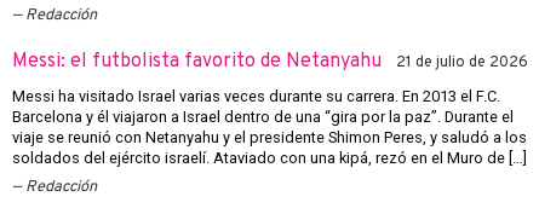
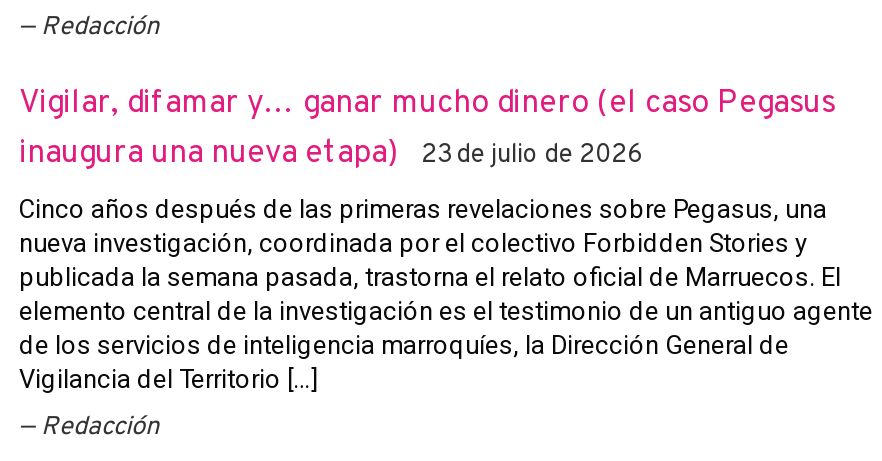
- Messi: el futbolista favorito de Netanyahu
- 21 de julio de 2026
+ Vigilar, difamar y… ganar mucho dinero (el caso Pegasus
+ inaugura una nueva etapa)
+ 23 de julio de 2026

- Messi ha visitado Israel varias veces durante su carrera. En 2013 el F.C.
- Barcelona y él viajaron a Israel dentro de una “gira por la paz”. Durante el
- viaje se reunió con Netanyahu y el presidente Shimon Peres, y saludó a los
- soldados del ejército israelí. Ataviado con una kipá, rezó en el Muro de […]
+ Cinco años después de las primeras revelaciones sobre Pegasus, una
+ nueva investigación, coordinada por el colectivo Forbidden Stories y
+ publicada la semana pasada, trastorna el relato oficial de Marruecos. El
+ elemento central de la investigación es el testimonio de un antiguo agente
+ de los servicios de inteligencia marroquíes, la Dirección General de
+ Vigilancia del Territorio […]
